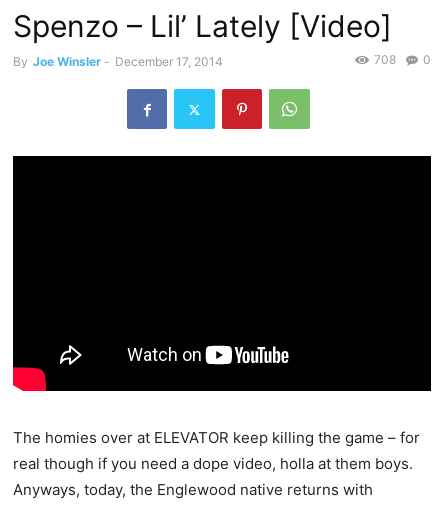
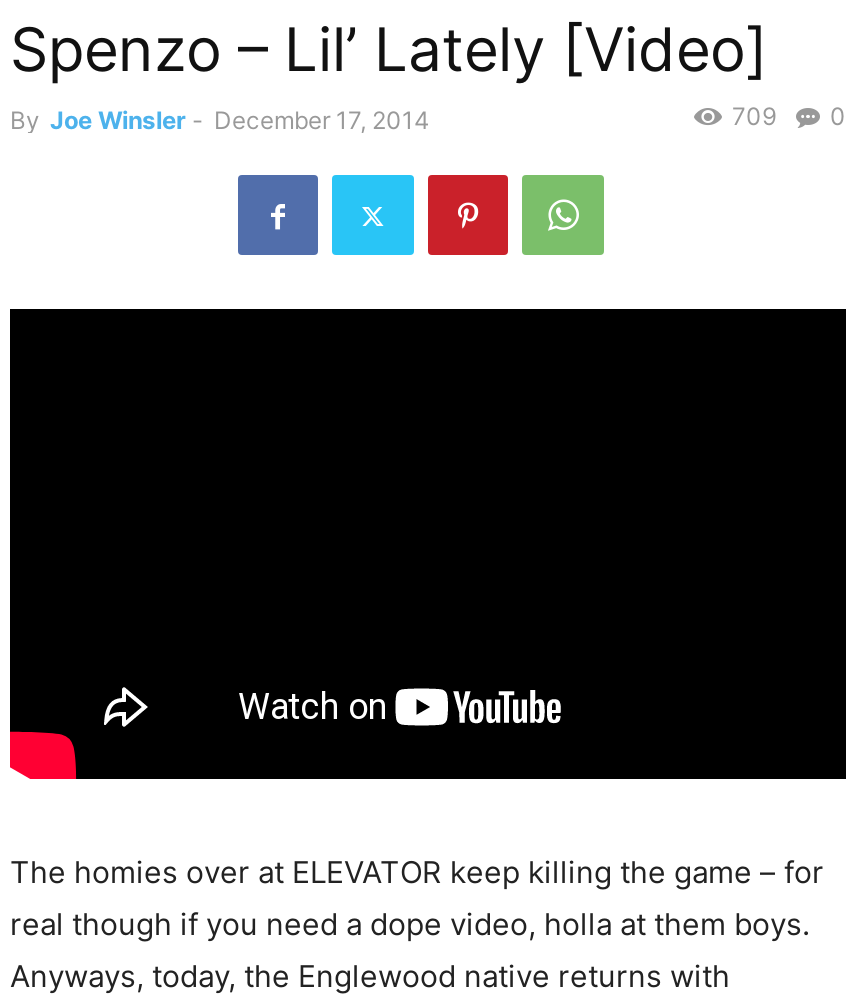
- 708 0
+ 709 0
